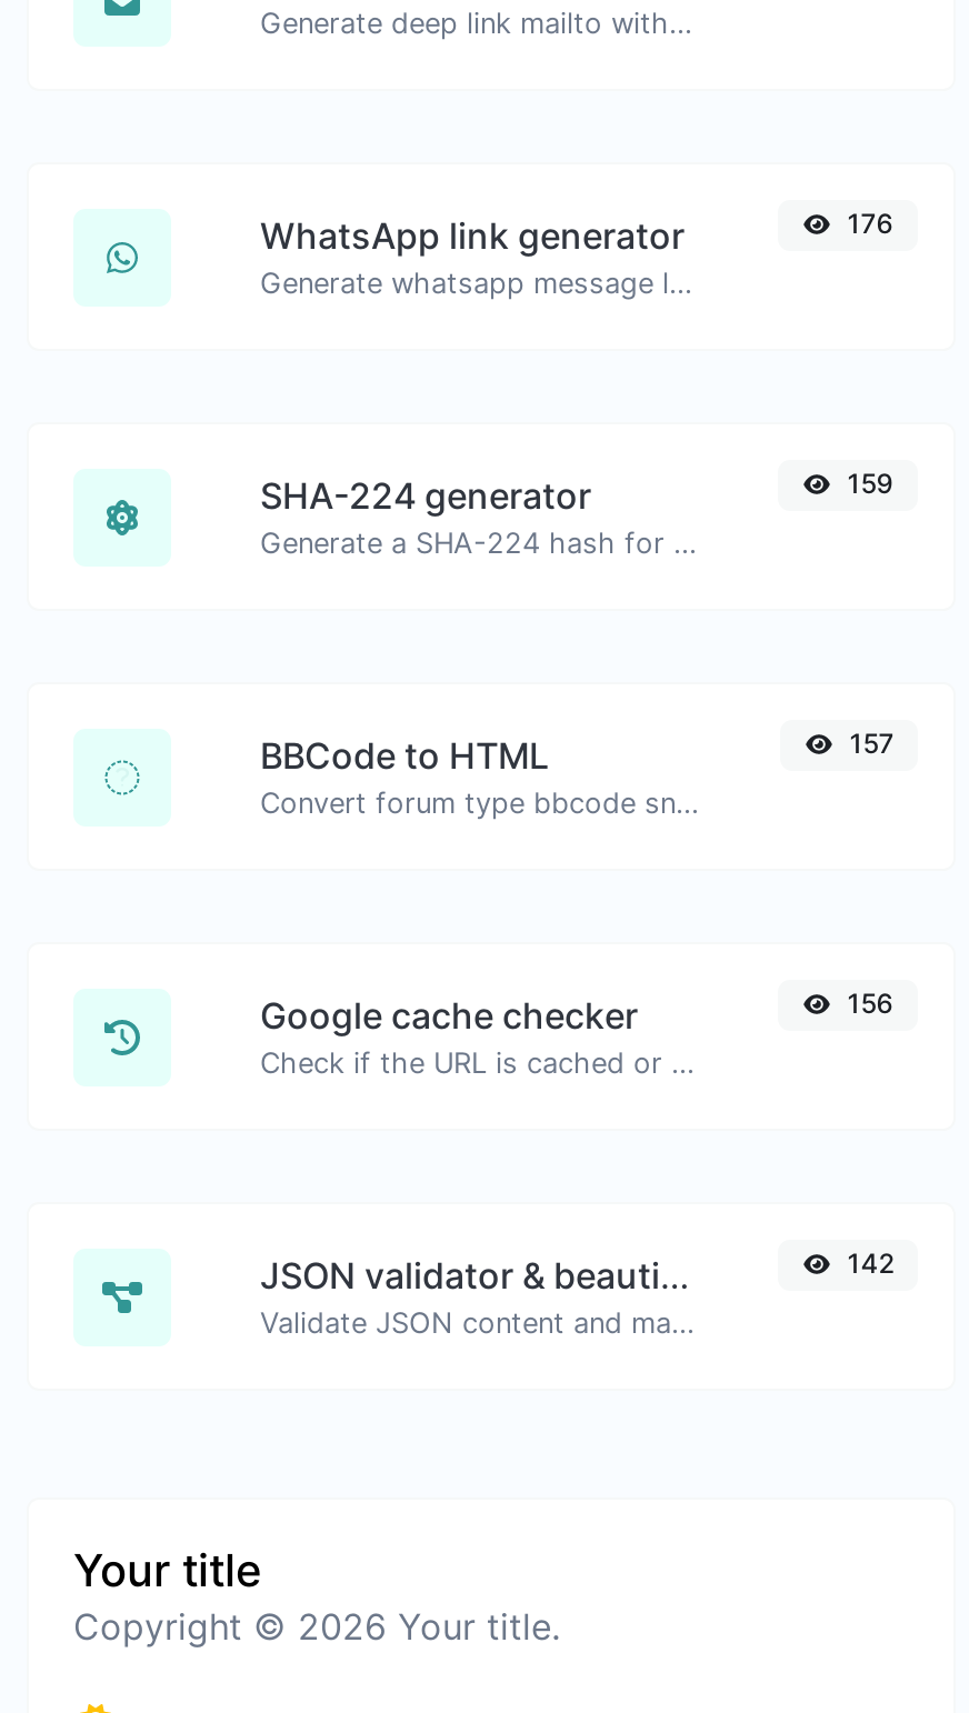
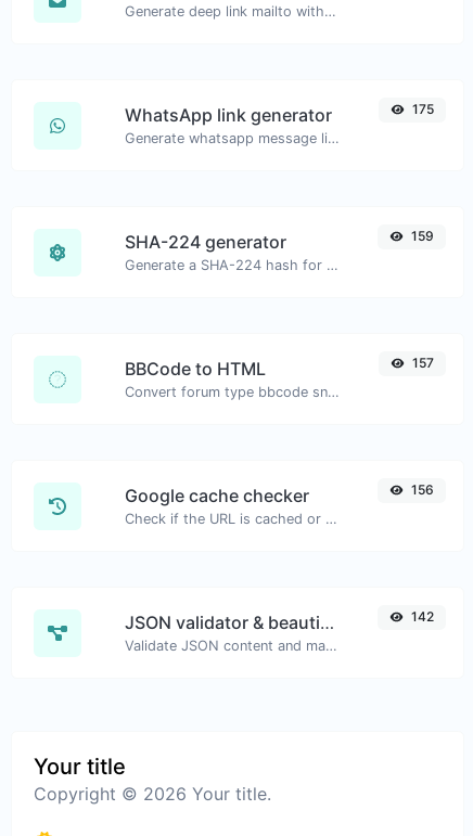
- 176
+ 175
